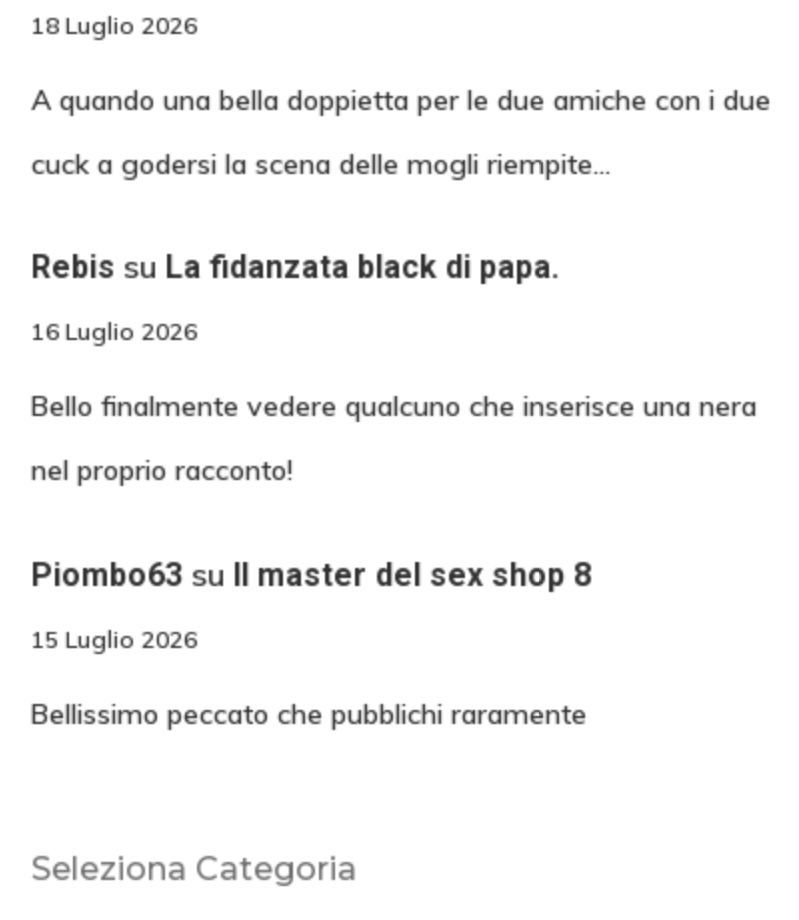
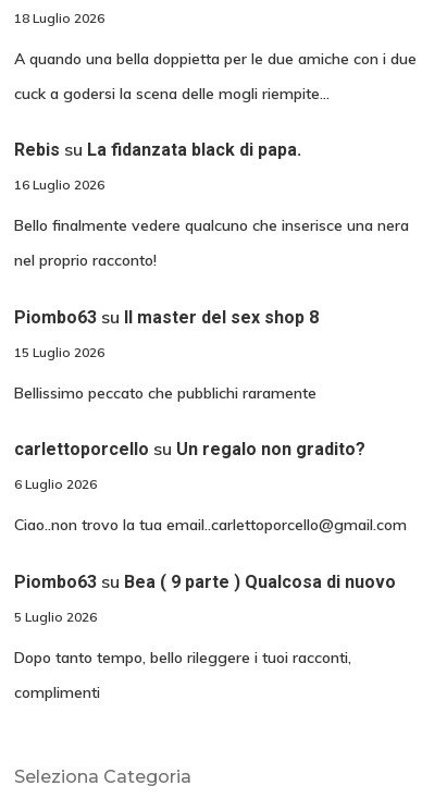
+ carlettoporcello su Un regalo non gradito?
+ 6 Luglio 2026
+ Ciao..non trovo la tua email..carlettoporcello@gmail.com
+ Piombo63 su Bea ( 9 parte ) Qualcosa di nuovo
+ 5 Luglio 2026
+ Dopo tanto tempo, bello rileggere i tuoi racconti,
+ complimenti
